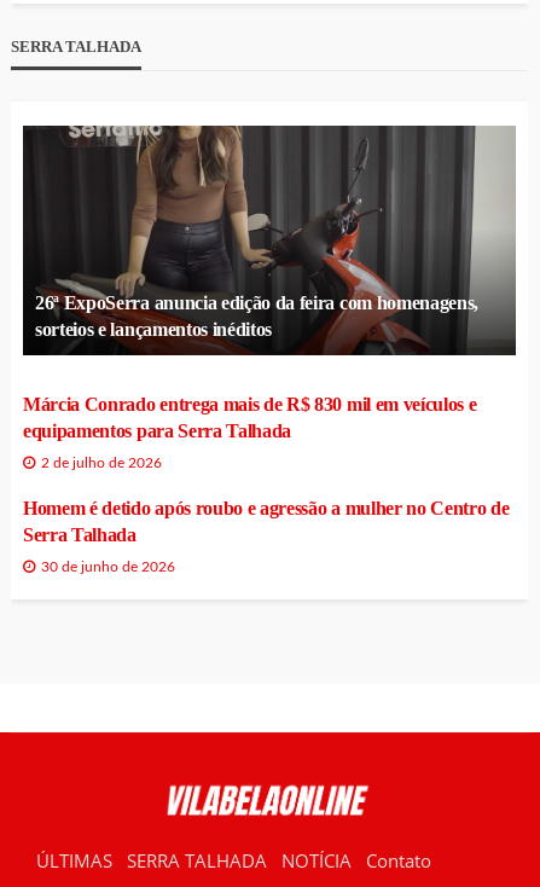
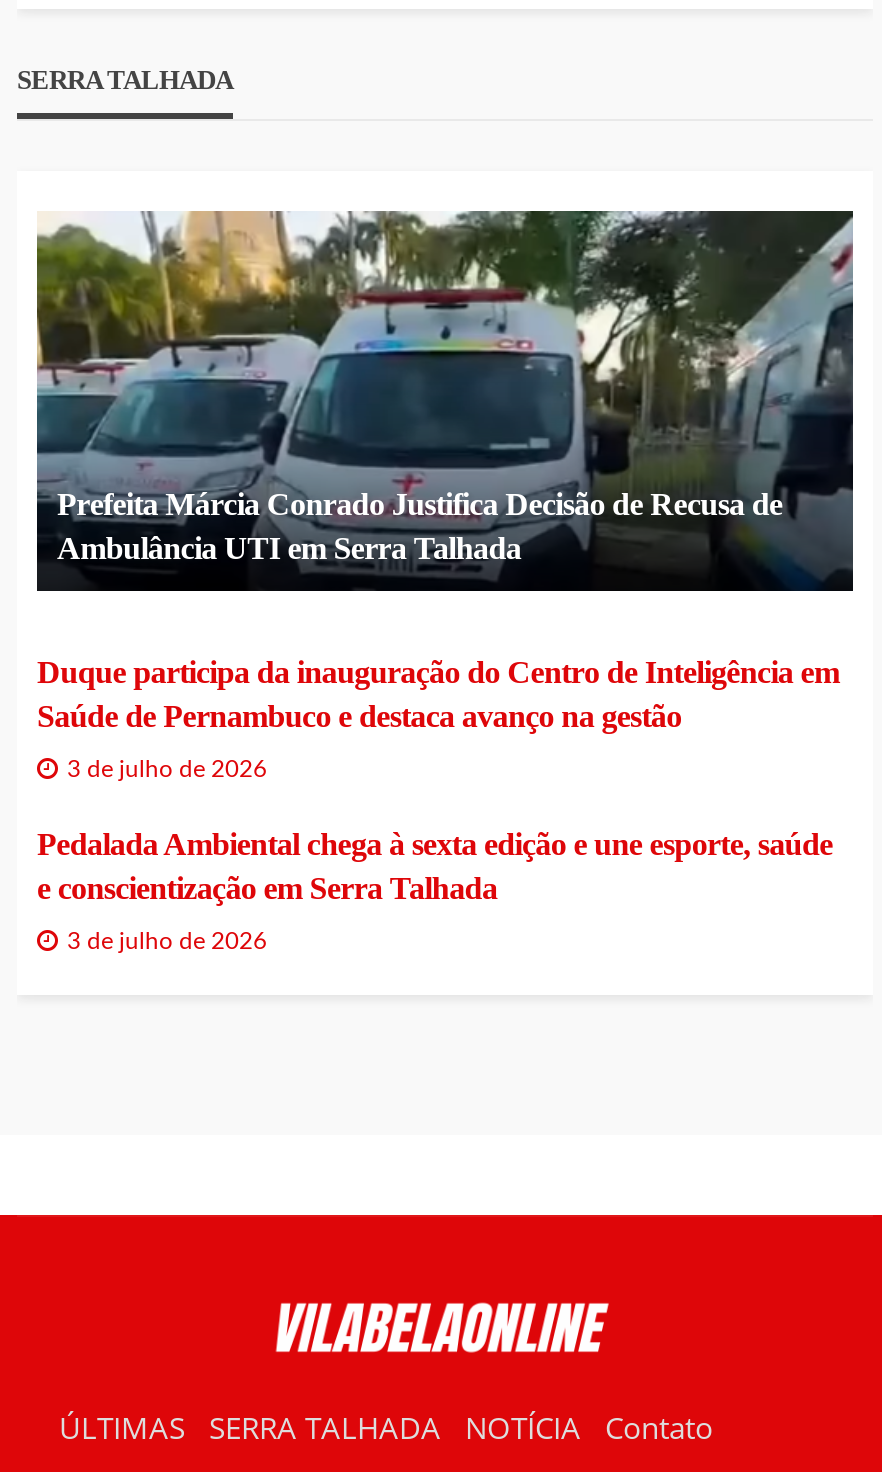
- [image]
- 26ª ExpoSerra anuncia edição da feira com homenagens,
- sorteios e lançamentos inéditos
+ [image]
+ Prefeita Márcia Conrado Justifica Decisão de Recusa de
+ Ambulância UTI em Serra Talhada

- Márcia Conrado entrega mais de R$ 830 mil em veículos e
- equipamentos para Serra Talhada
+ Duque participa da inauguração do Centro de Inteligência em
+ Saúde de Pernambuco e destaca avanço na gestão

- 2 de julho de 2026
+ 3 de julho de 2026

- Homem é detido após roubo e agressão a mulher no Centro de
- Serra Talhada
+ Pedalada Ambiental chega à sexta edição e une esporte, saúde
+ e conscientização em Serra Talhada

- 30 de junho de 2026
+ 3 de julho de 2026
